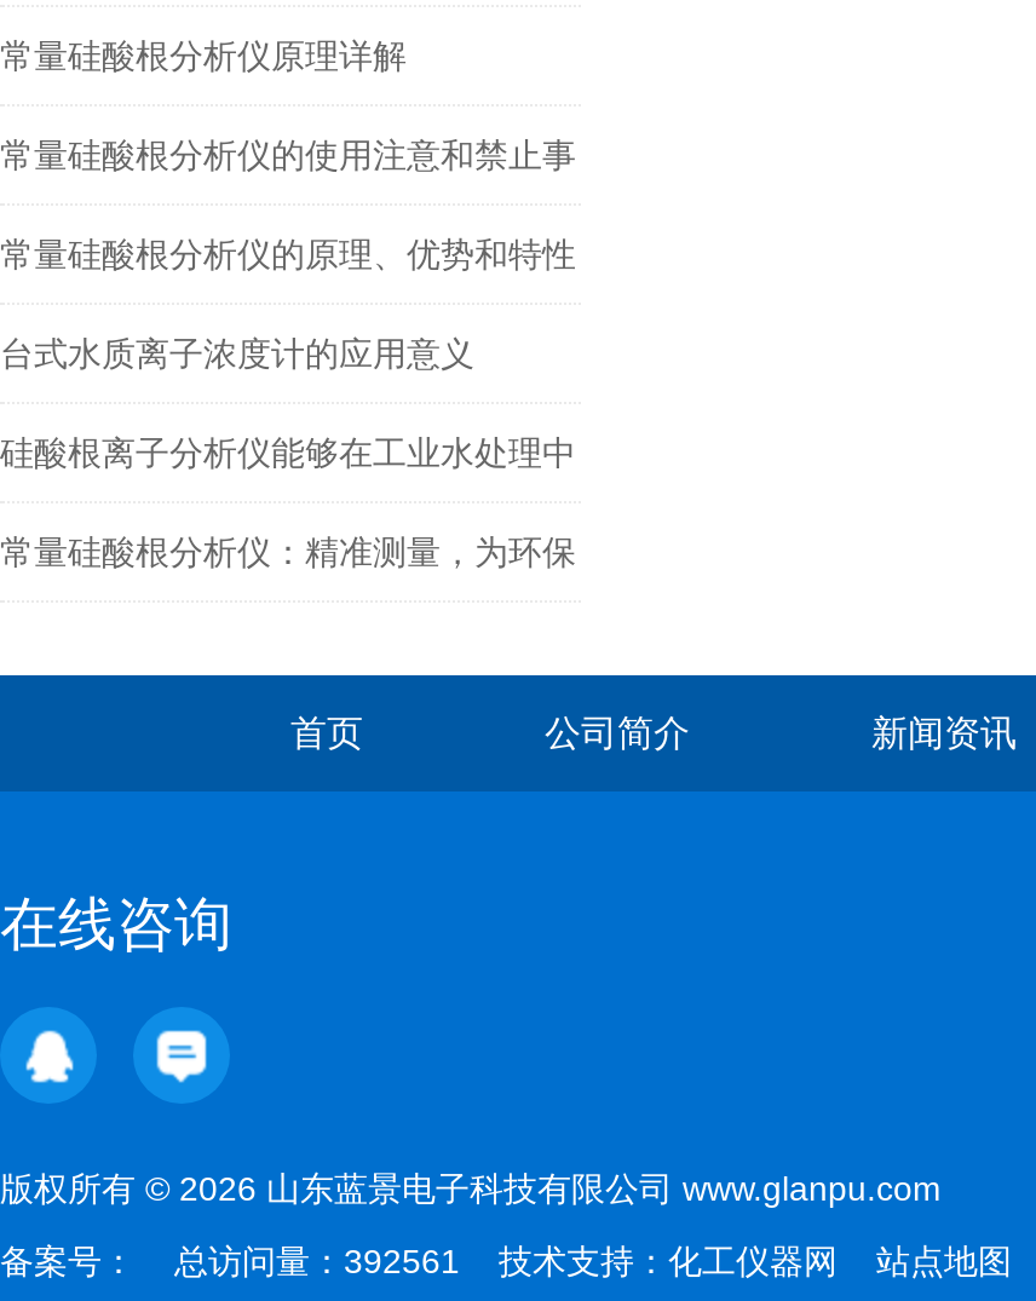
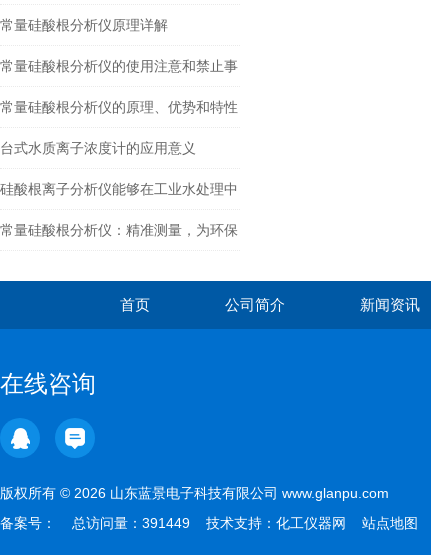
- 备案号：总访问量：392561 技术支持：化工仪器网
+ 备案号：总访问量：391449 技术支持：化工仪器网
